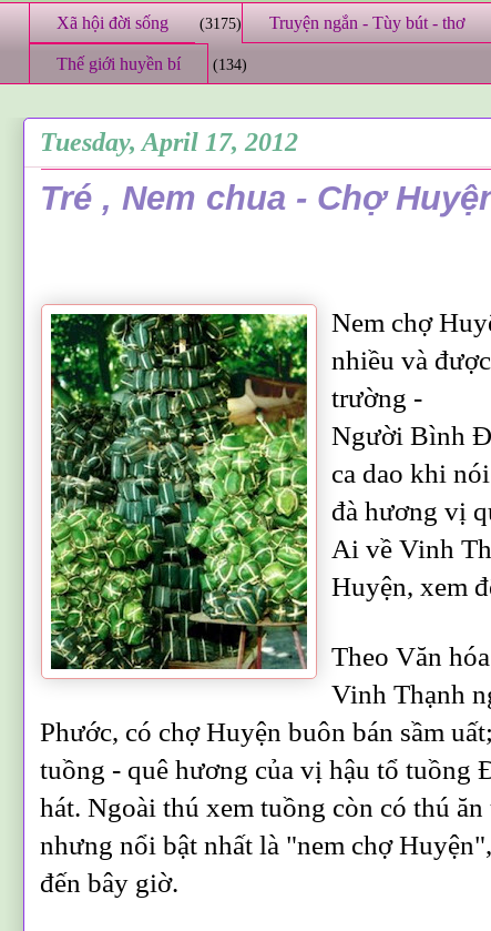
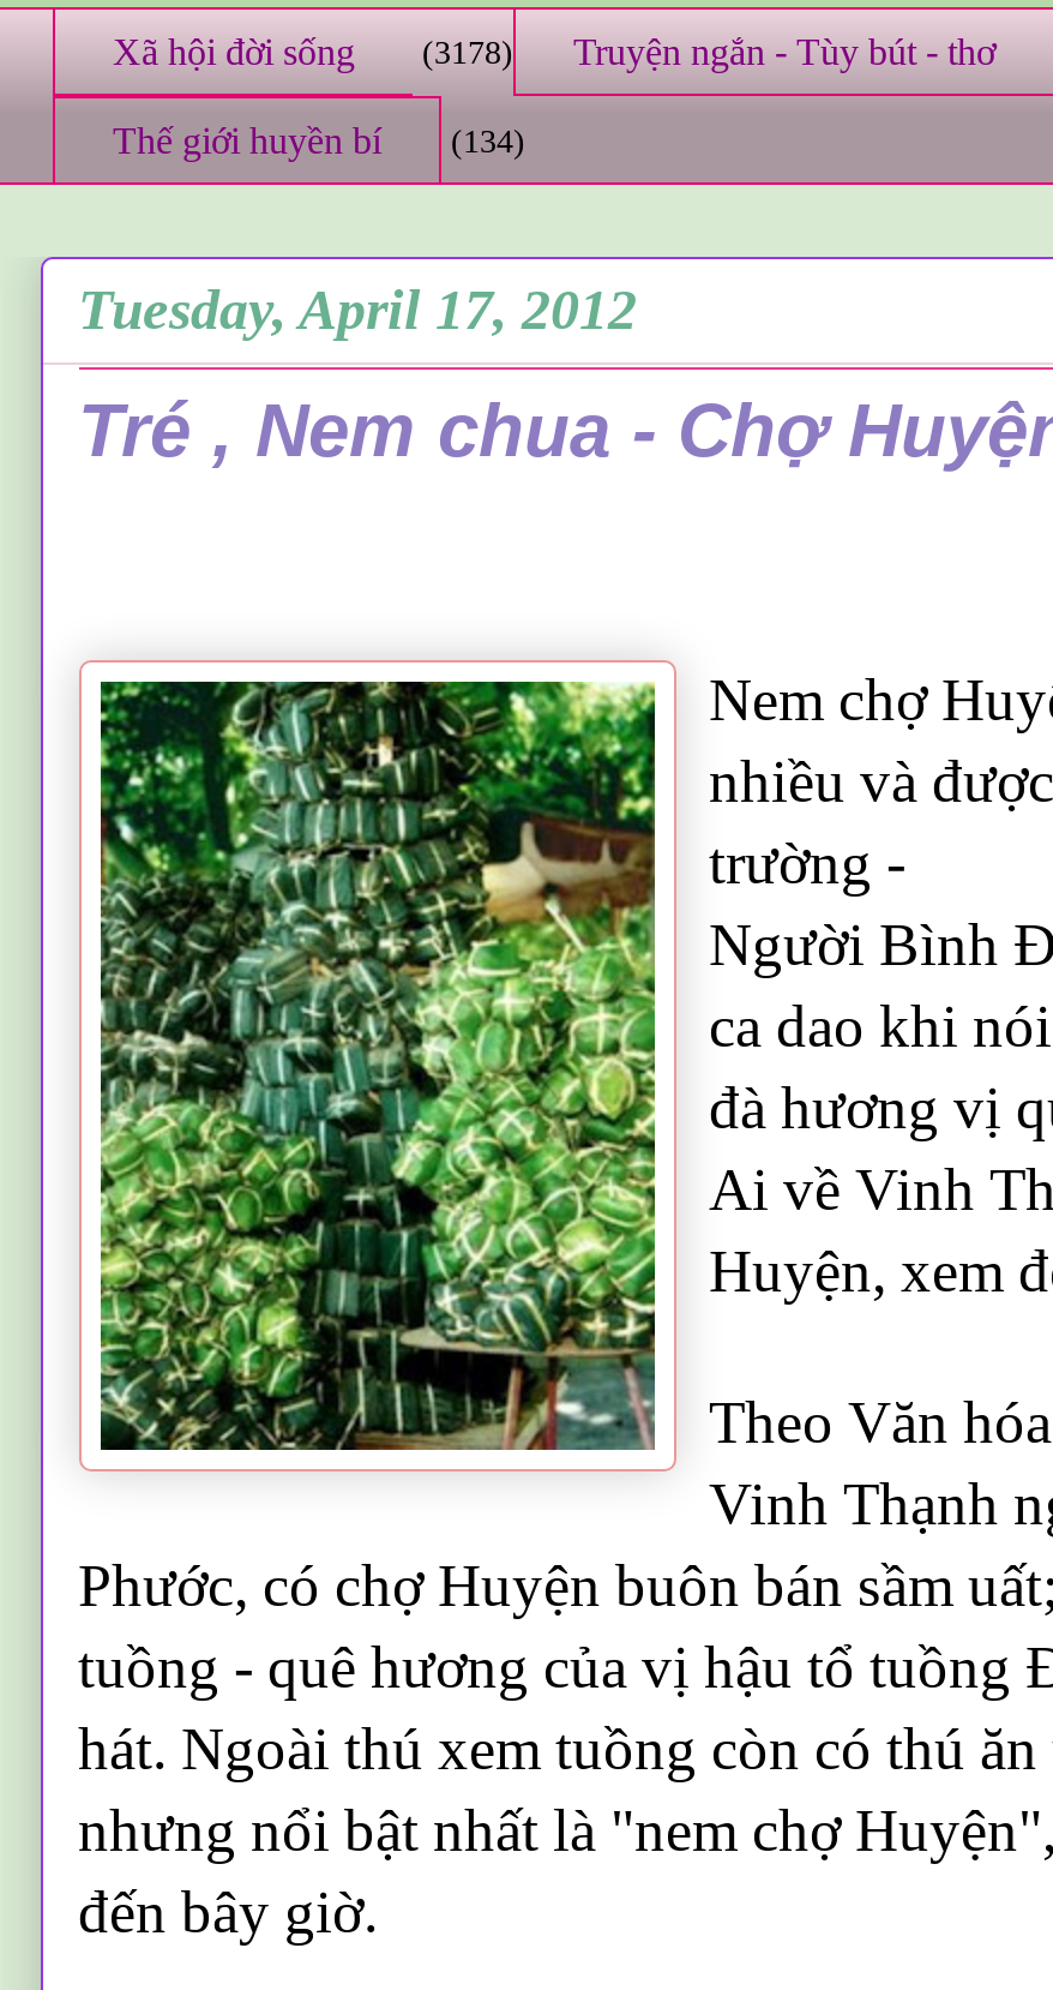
- Xã hội đời sống (3175) Truyện ngắn - Tùy bút - thơ
+ Xã hội đời sống (3178) Truyện ngắn - Tùy bút - thơ
